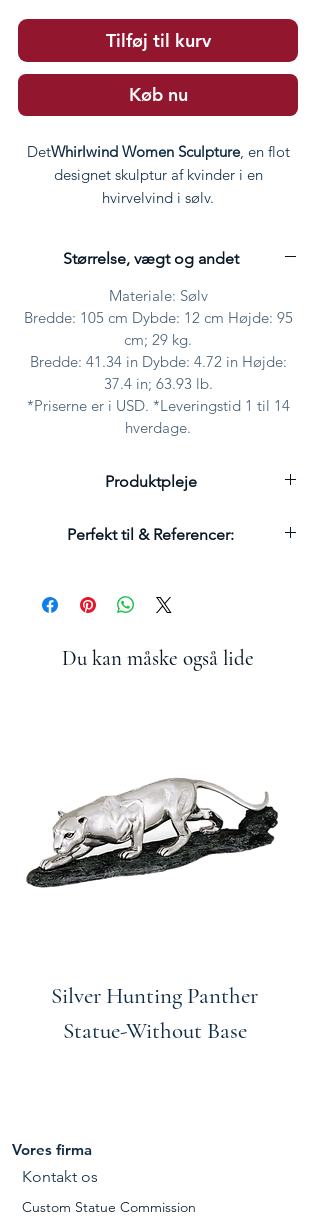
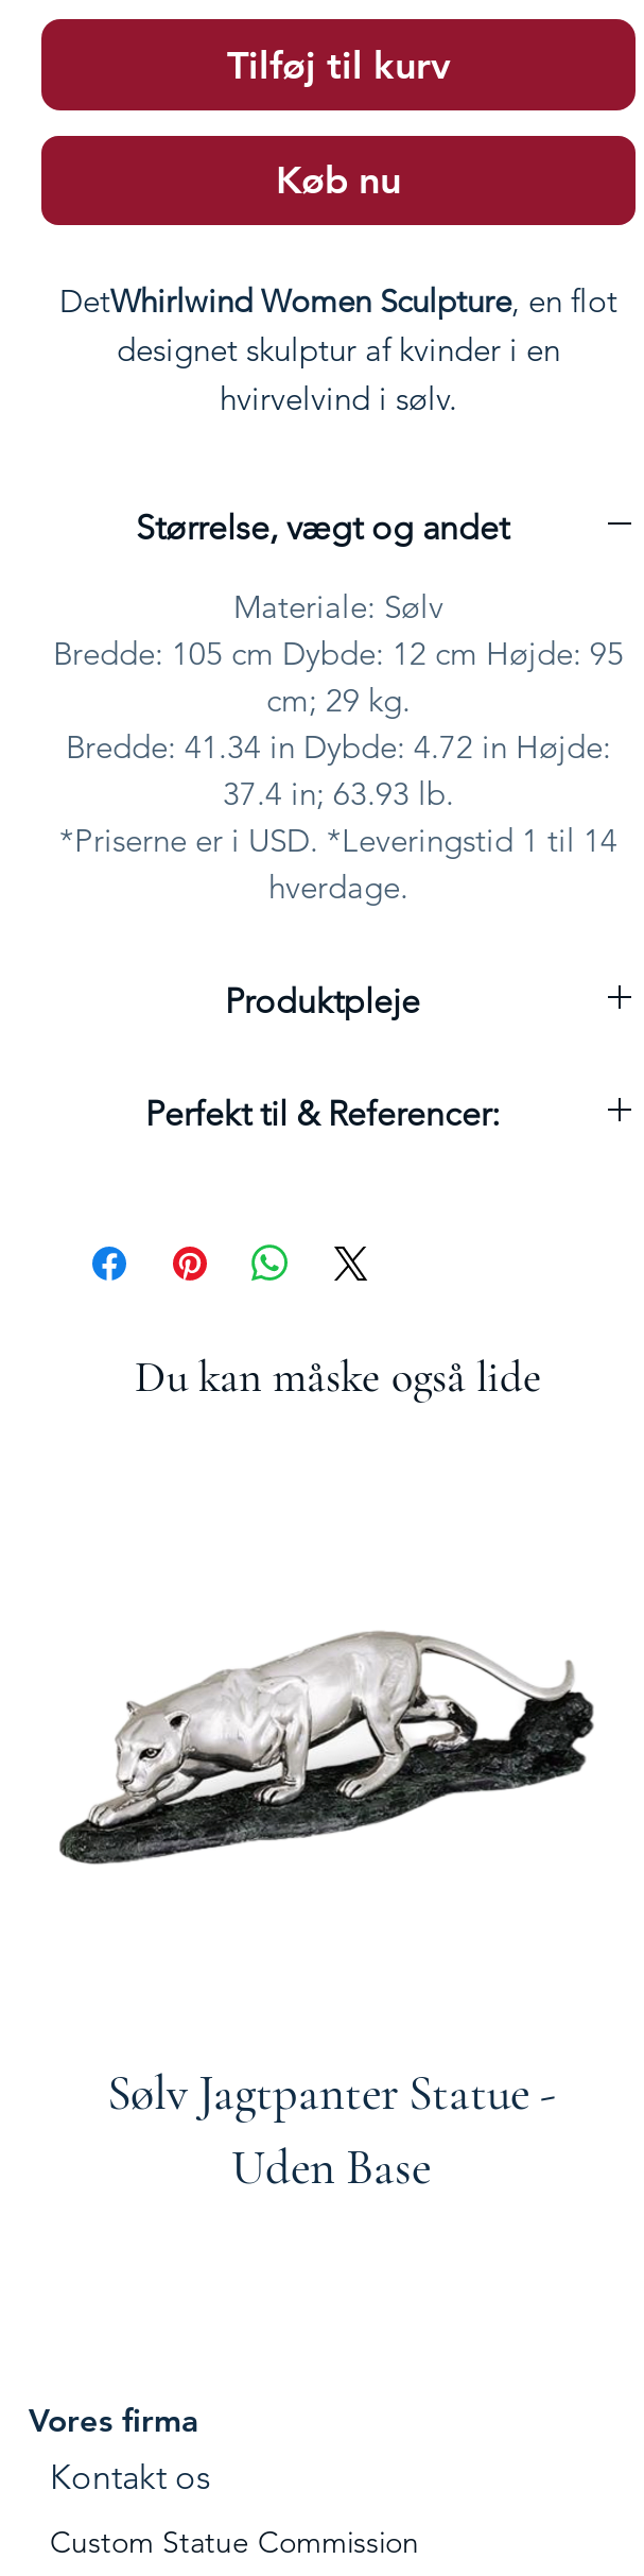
- Silver Hunting Panther
- Statue-Without Base
+ Sølv Jagtpanter Statue -
+ Uden Base
